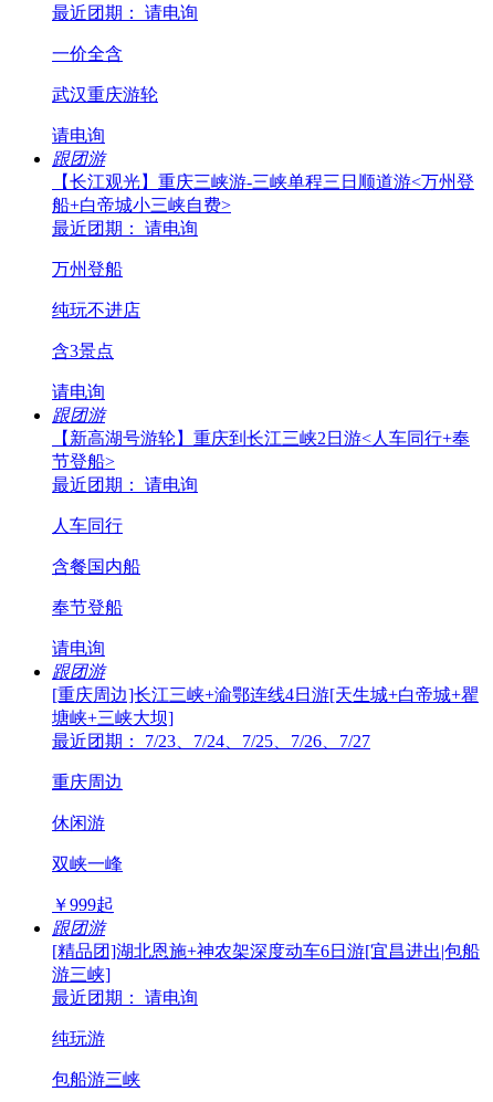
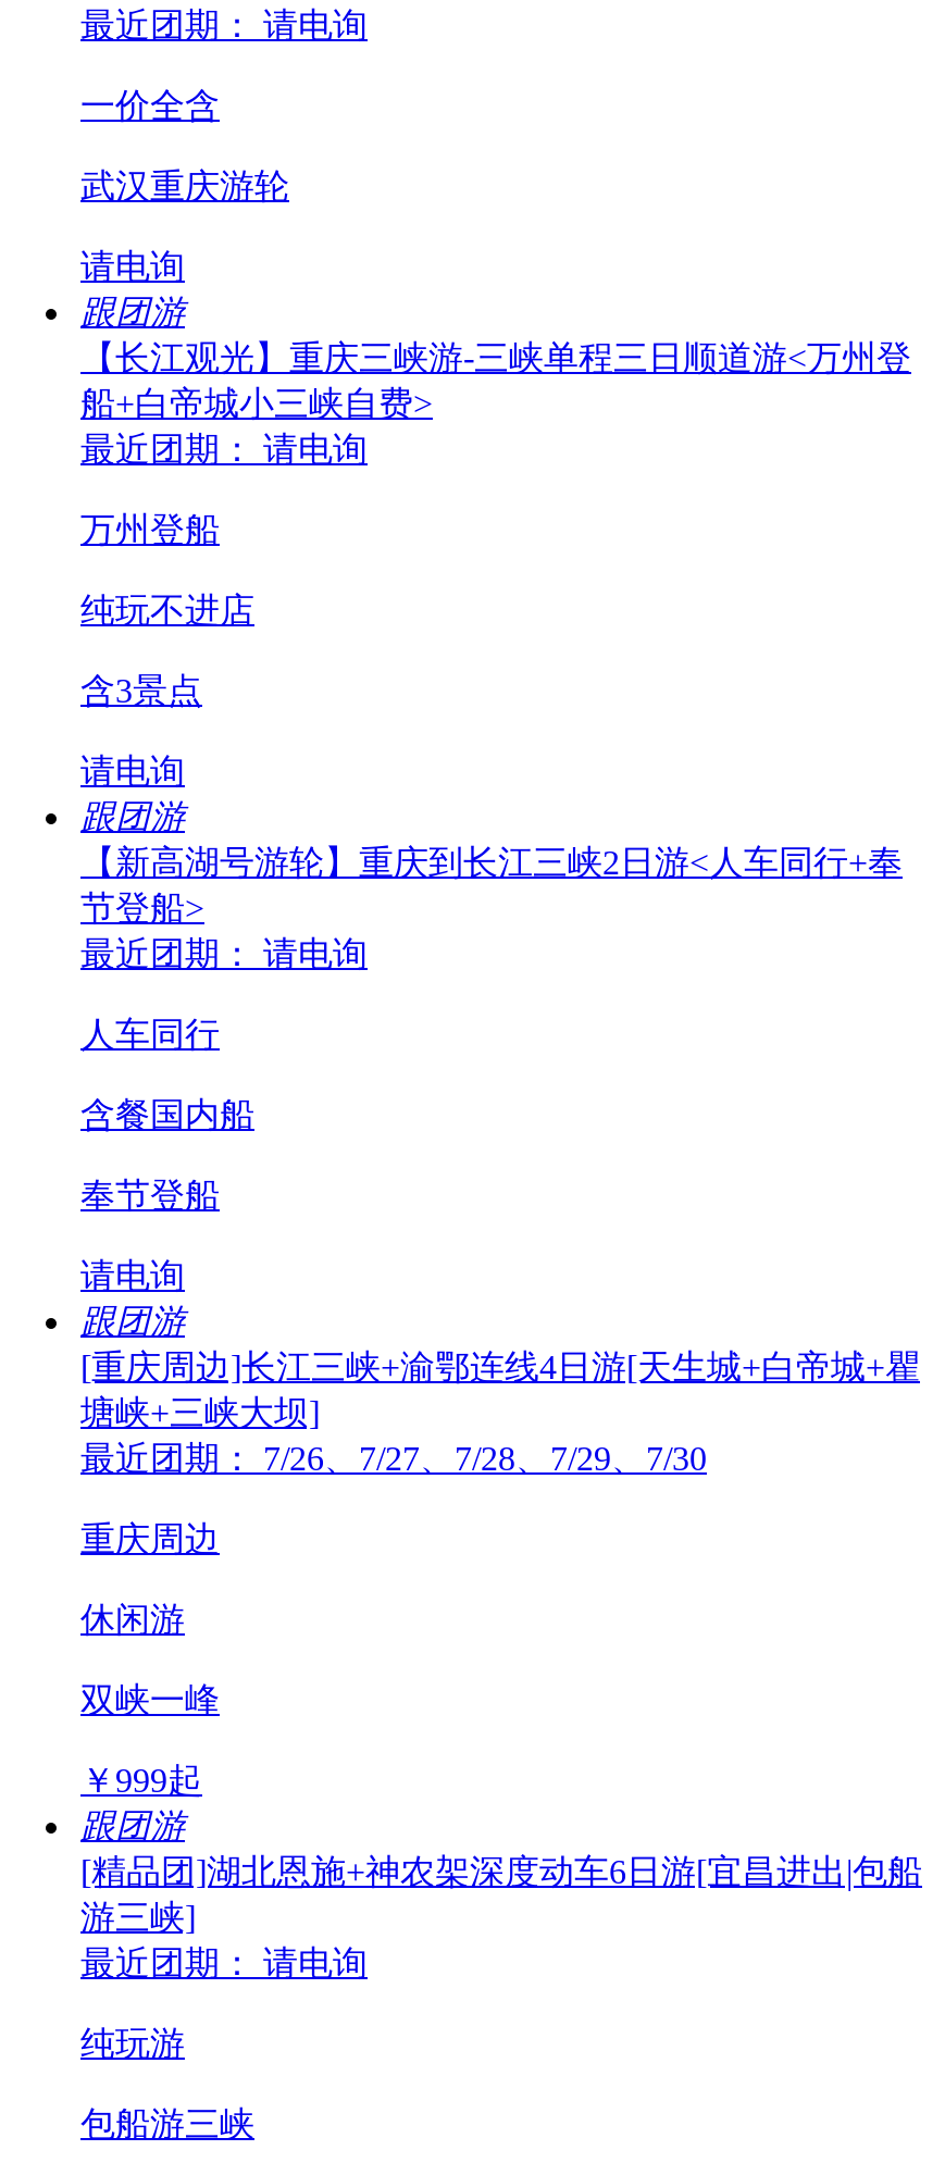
- 最近团期： 7/23、7/24、7/25、7/26、7/27
+ 最近团期： 7/26、7/27、7/28、7/29、7/30
